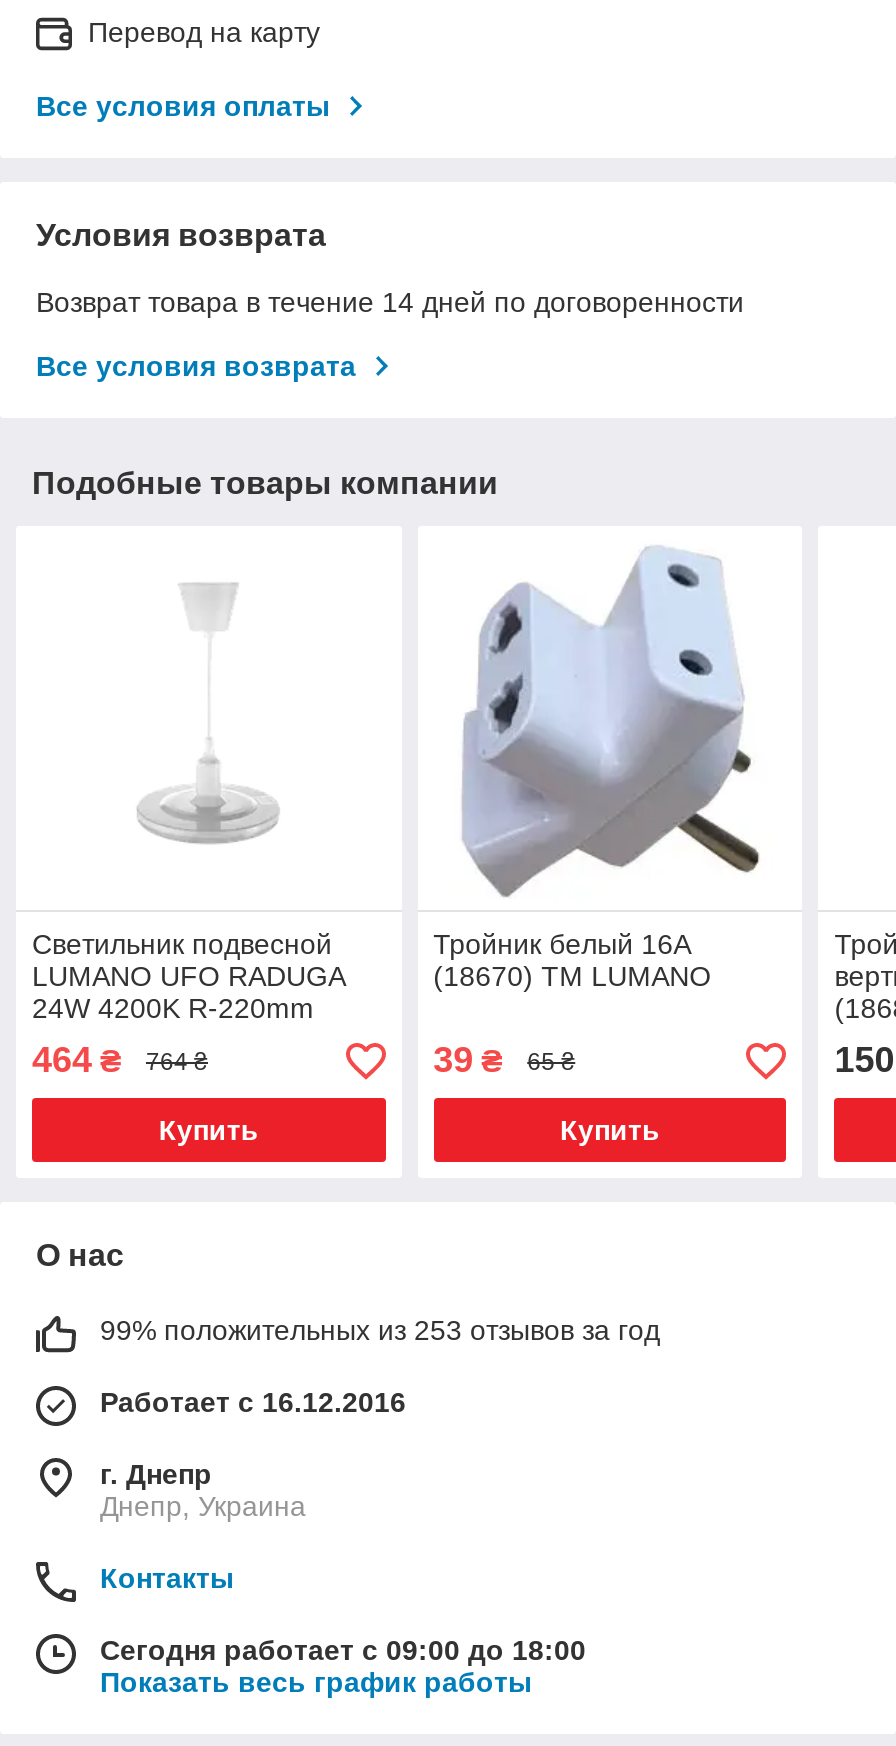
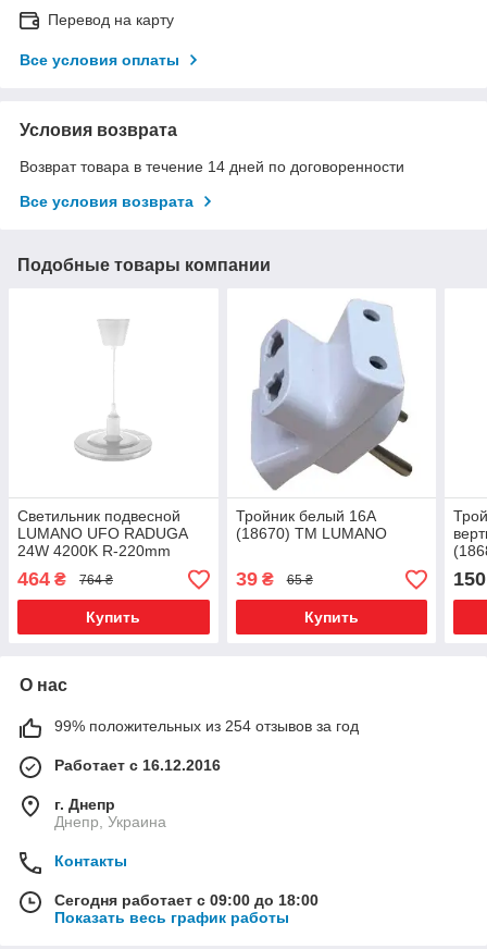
- 99% положительных из 253 отзывов за год
+ 99% положительных из 254 отзывов за год
